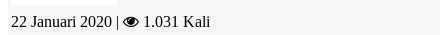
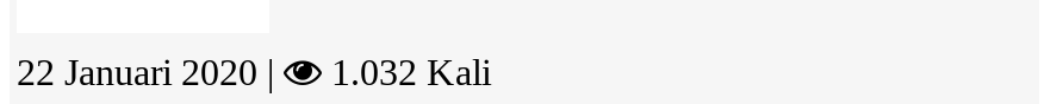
- 1.031 Kali
+ 1.032 Kali
